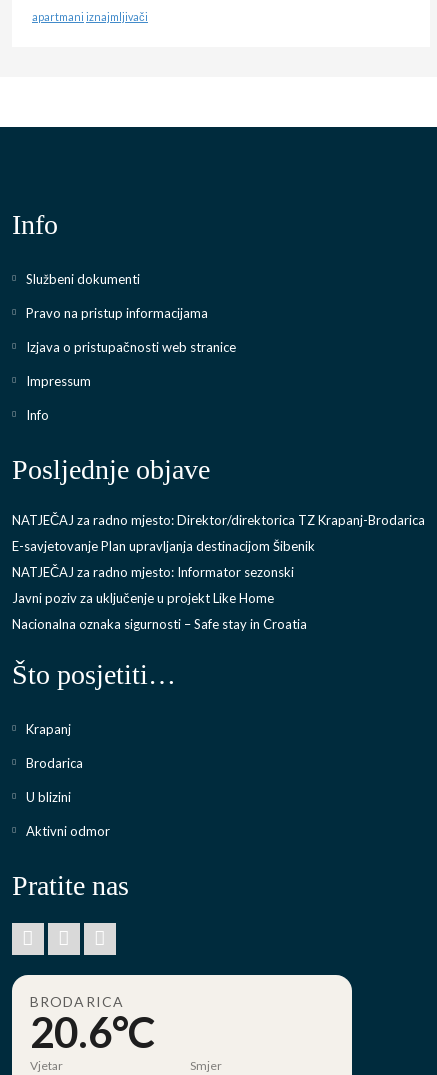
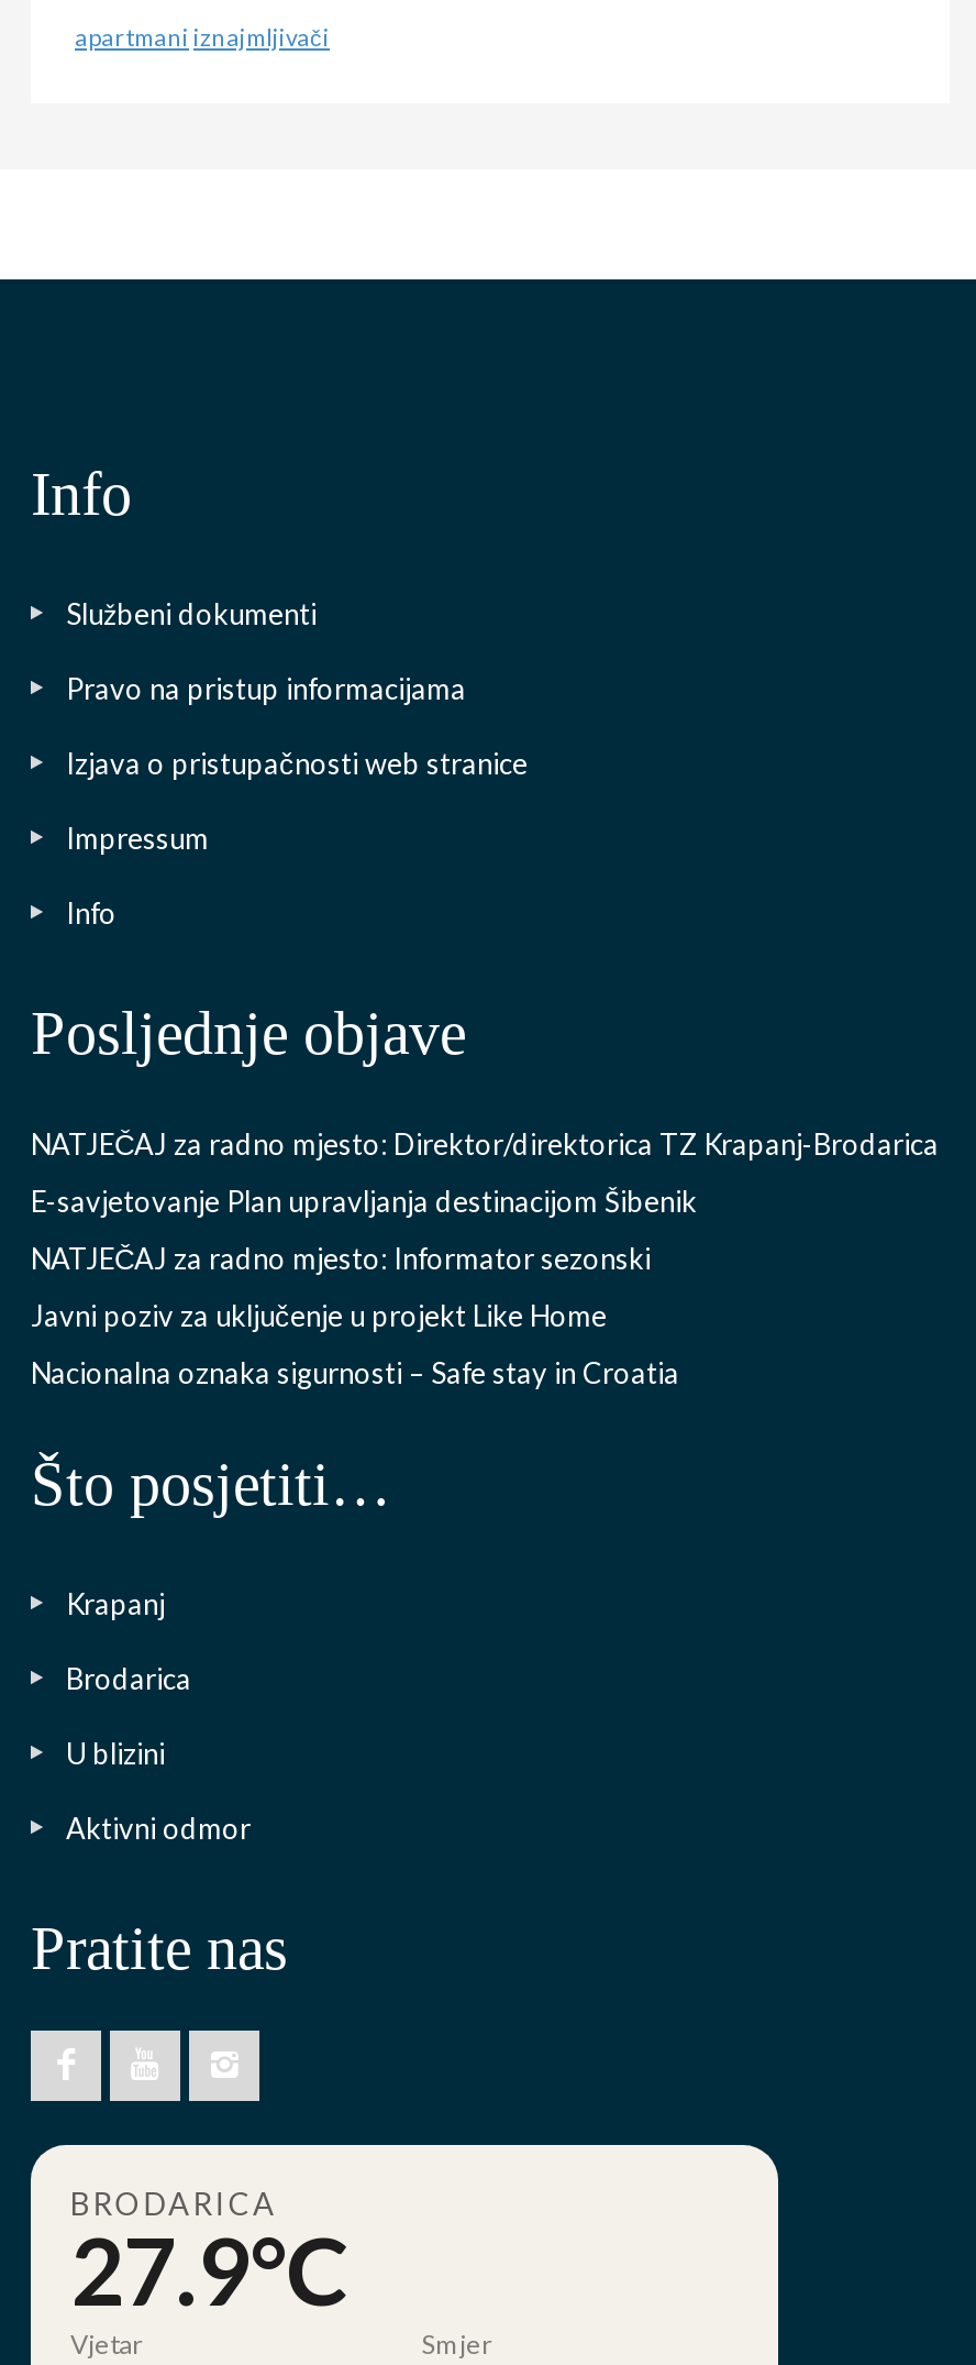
- 20.6°C
+ 27.9°C
